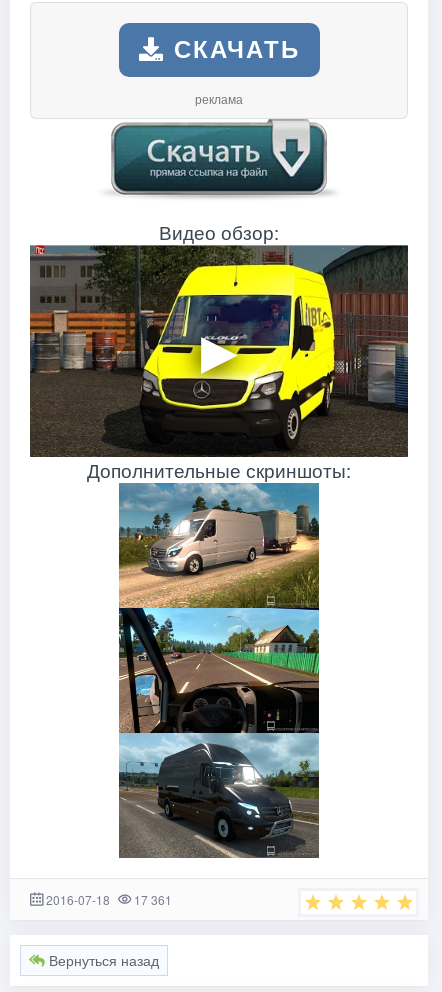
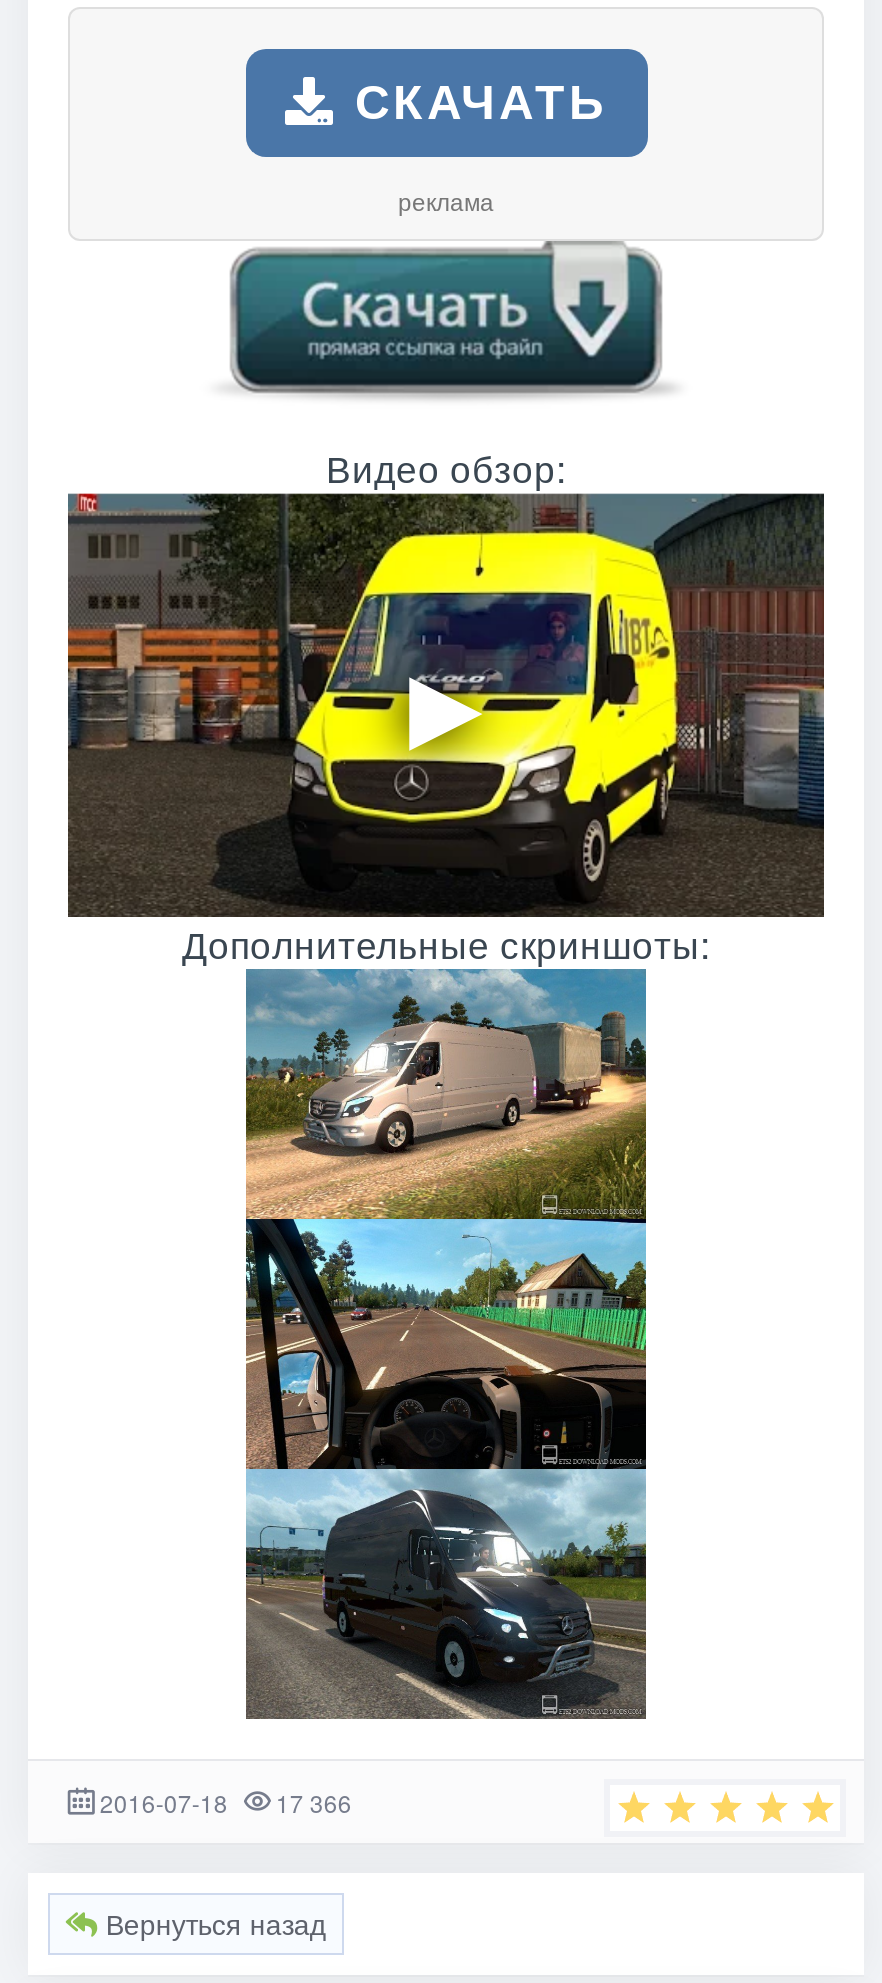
- 2016-07-18 17 361
+ 2016-07-18 17 366
